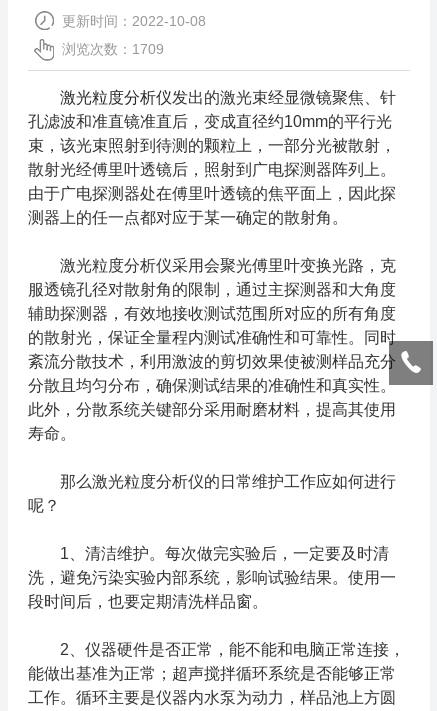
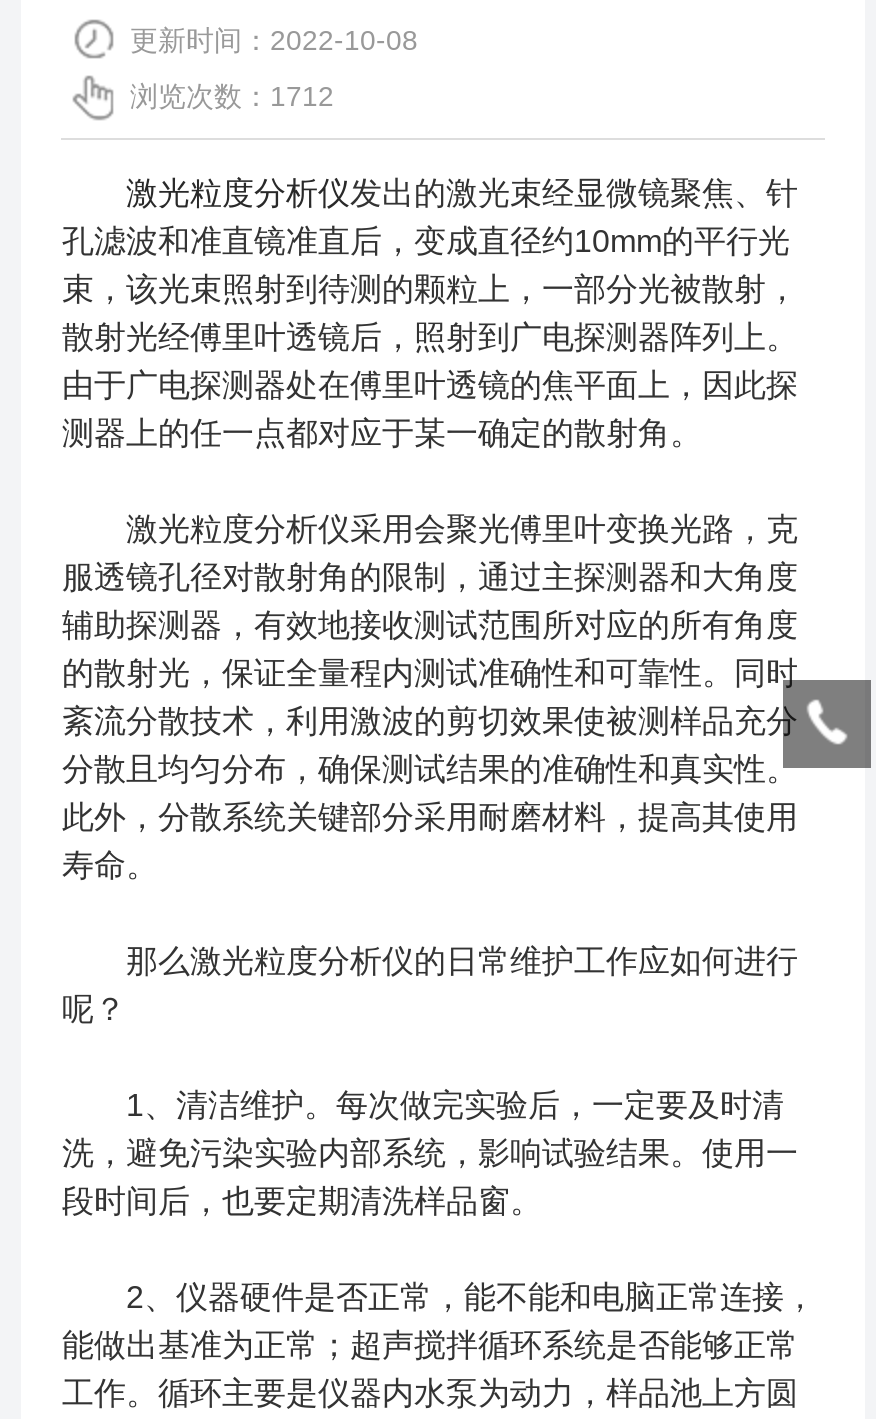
- 浏览次数：1709
+ 浏览次数：1712
